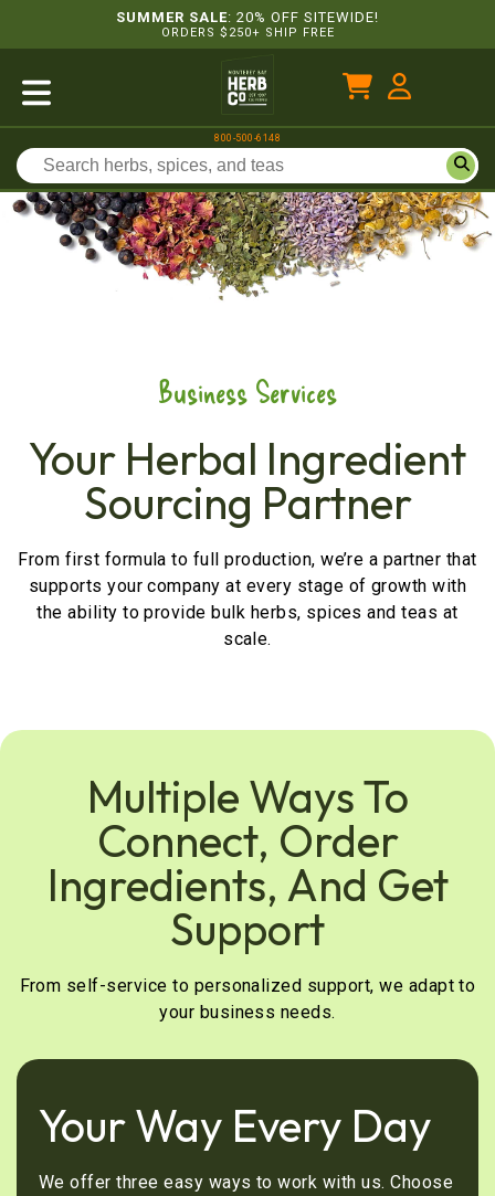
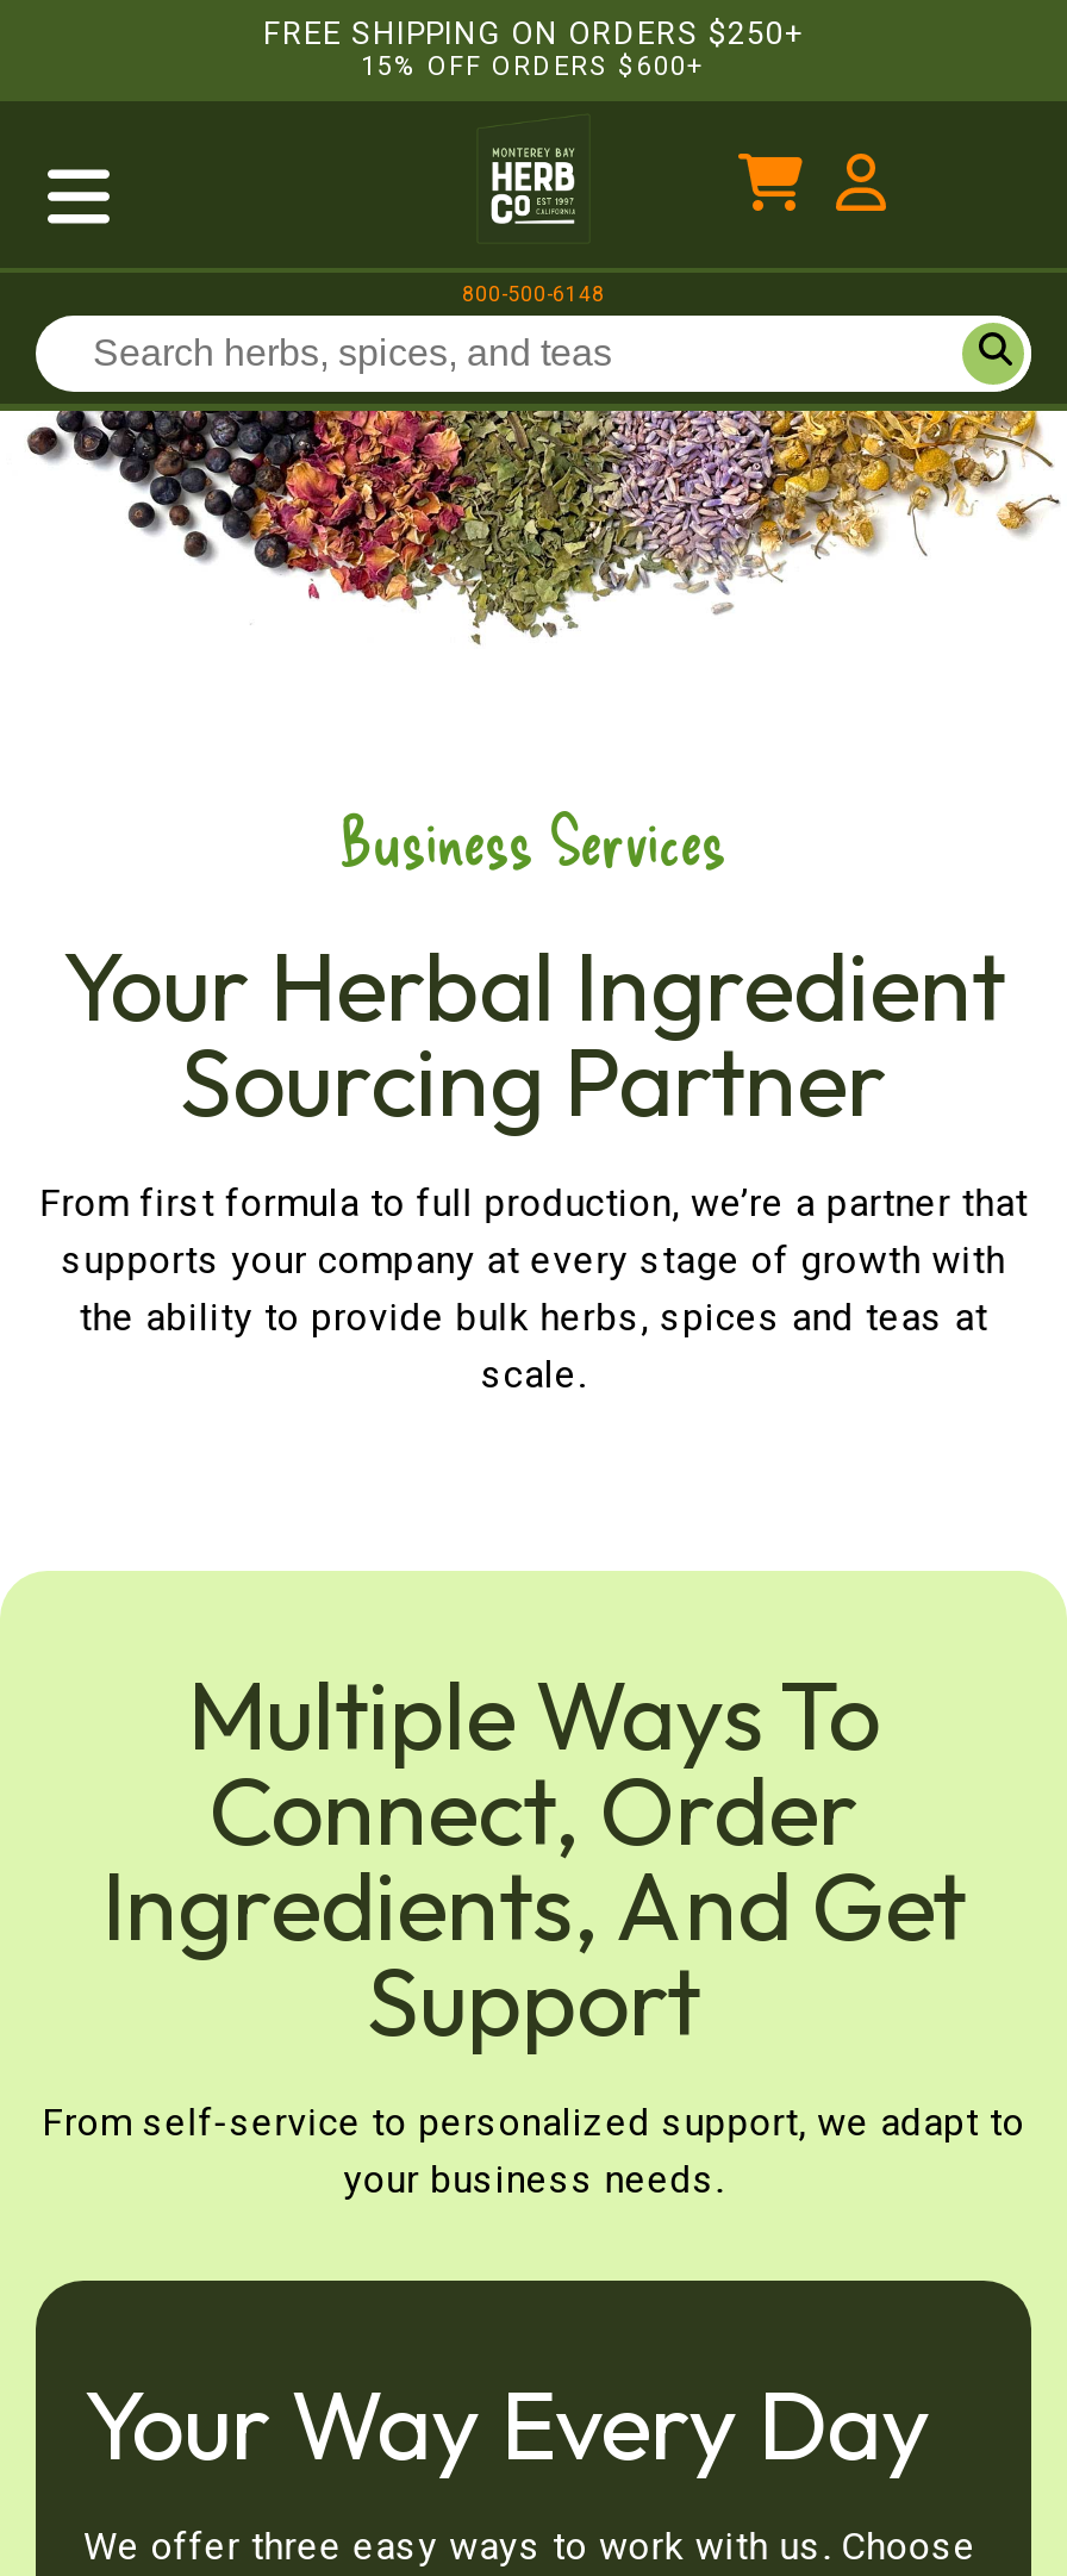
- SUMMER SALE: 20% OFF SITEWIDE!
- ORDERS $250+ SHIP FREE
+ FREE SHIPPING ON ORDERS $250+
+ 15% OFF ORDERS $600+
